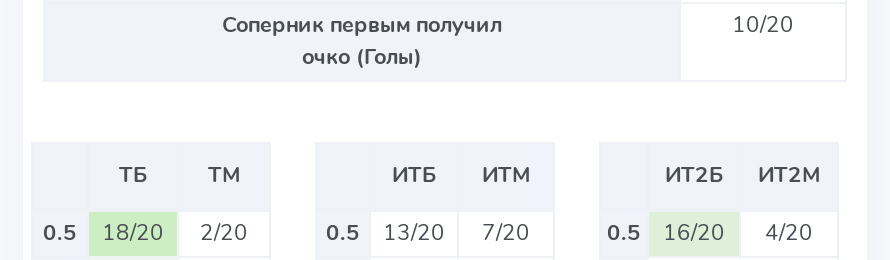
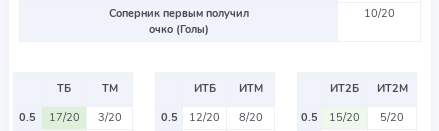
- 18/20
+ 17/20

- 2/20
+ 3/20

- 13/20
+ 12/20

- 7/20
+ 8/20

- 16/20
+ 15/20

- 4/20
+ 5/20
